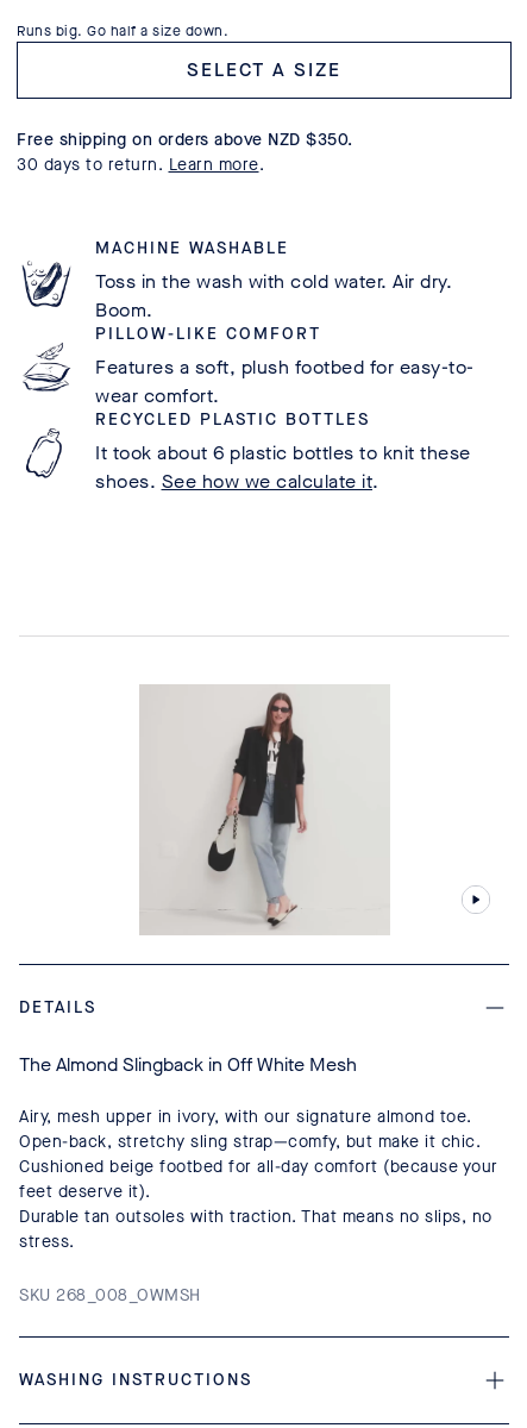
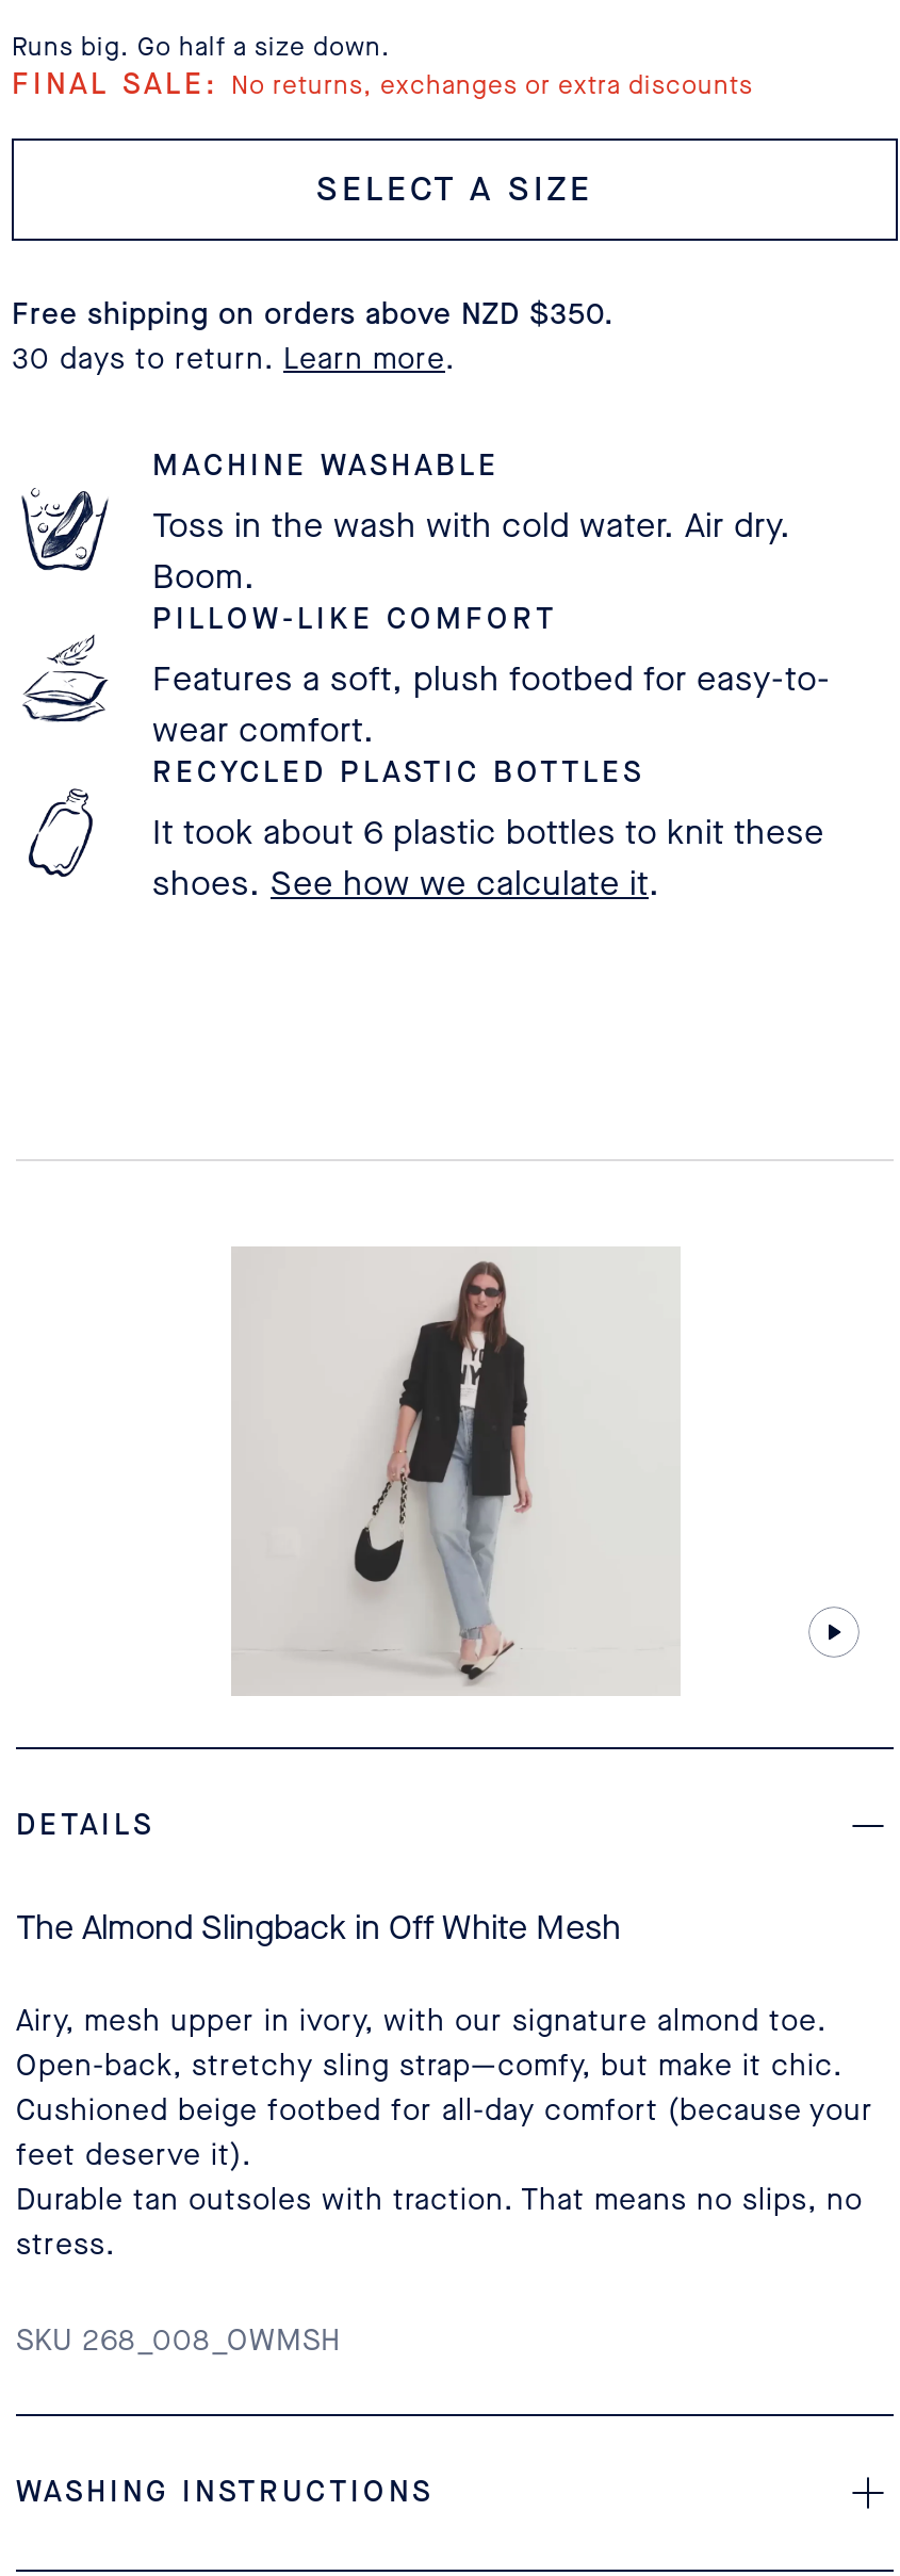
+ FINAL SALE: No returns, exchanges or extra discounts

moved down: Free shipping on orders above NZD $350. | 30 days to return. Learn more.
